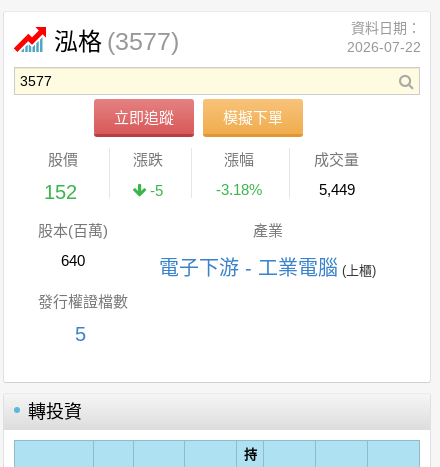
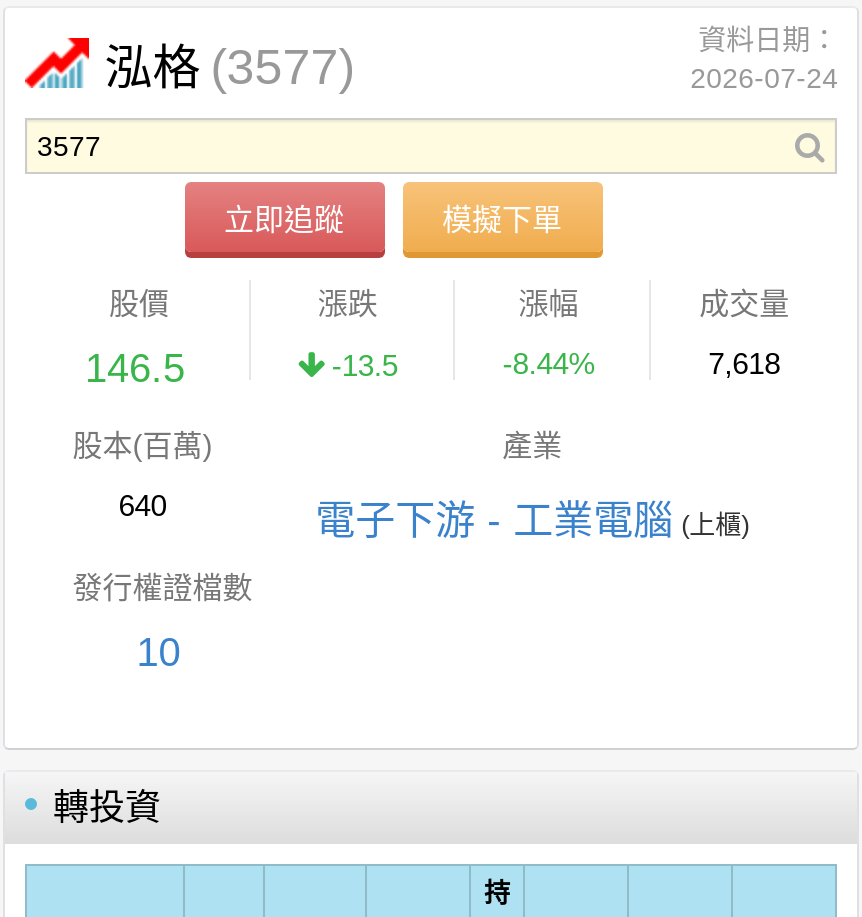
- 2026-07-22
+ 2026-07-24

- 152
+ 146.5

- -5
+ -13.5

- -3.18%
+ -8.44%

- 5,449
+ 7,618

- 5
+ 10
